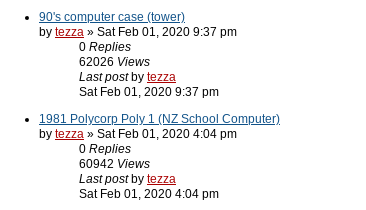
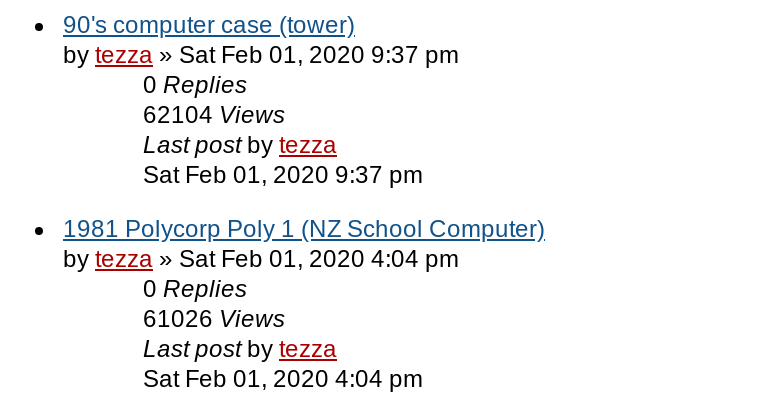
- 62026 Views
+ 62104 Views

- 60942 Views
+ 61026 Views
